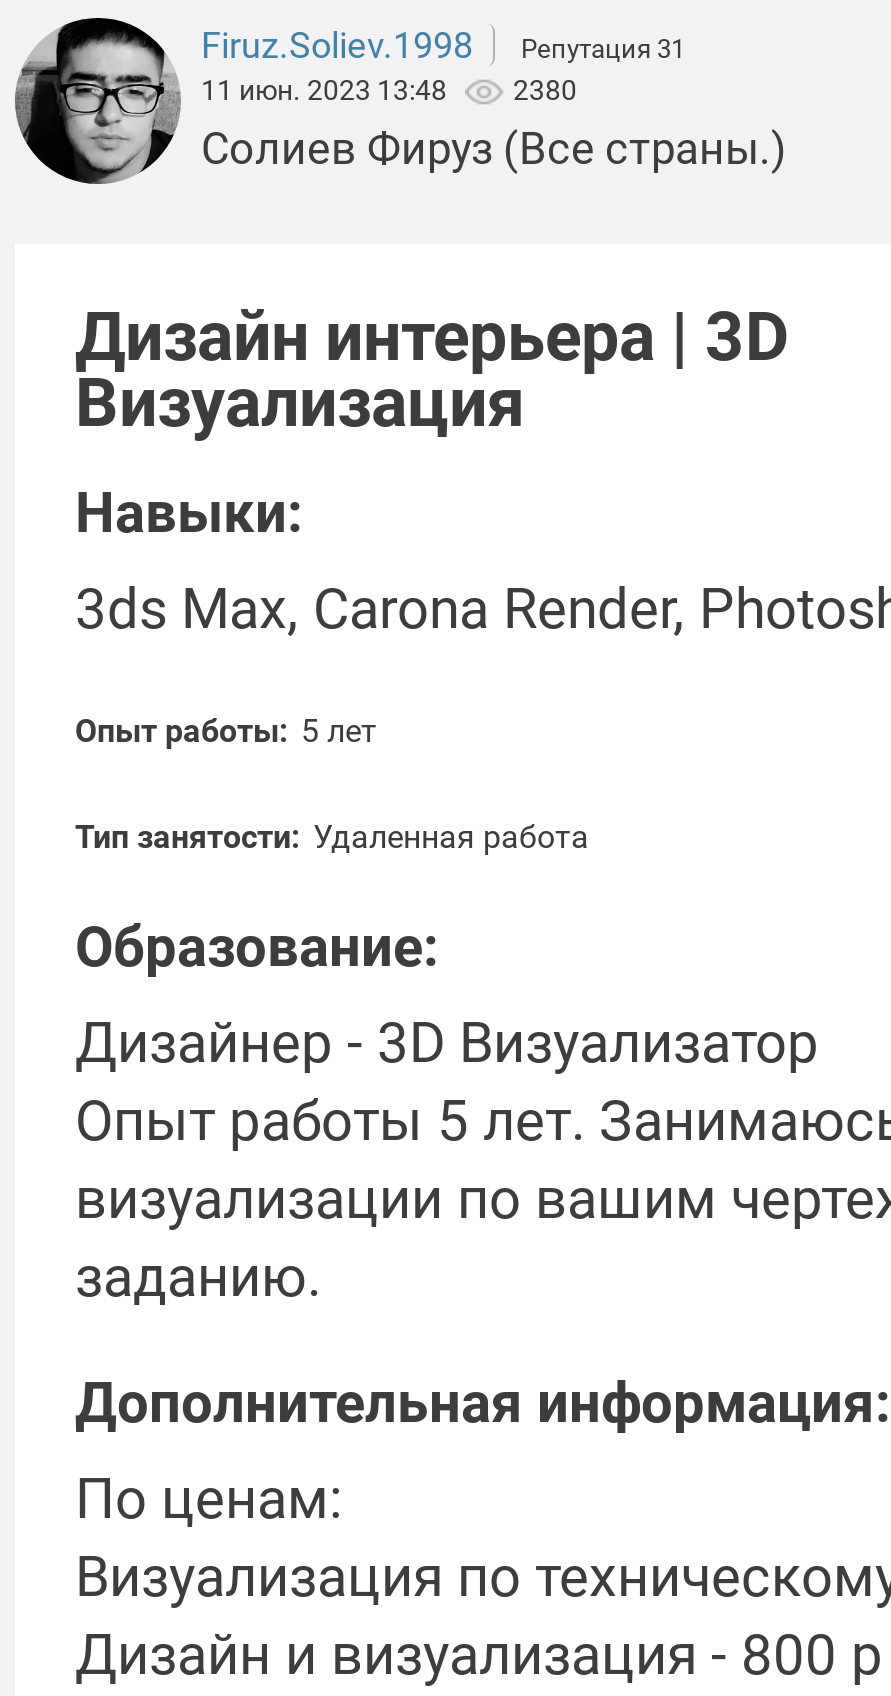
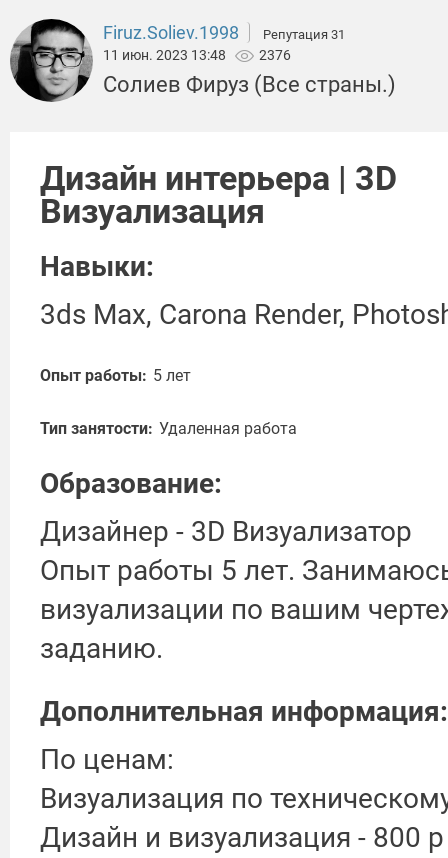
- 11 июн. 2023 13:48 2380
+ 11 июн. 2023 13:48 2376
